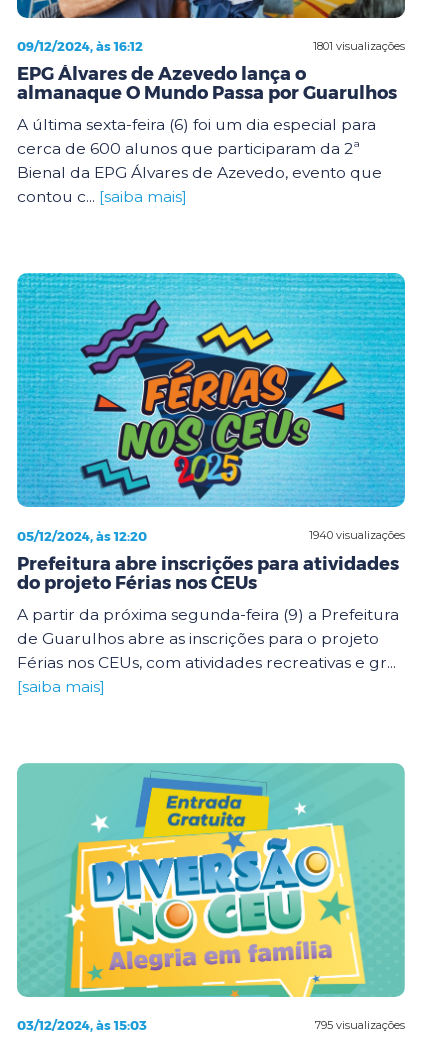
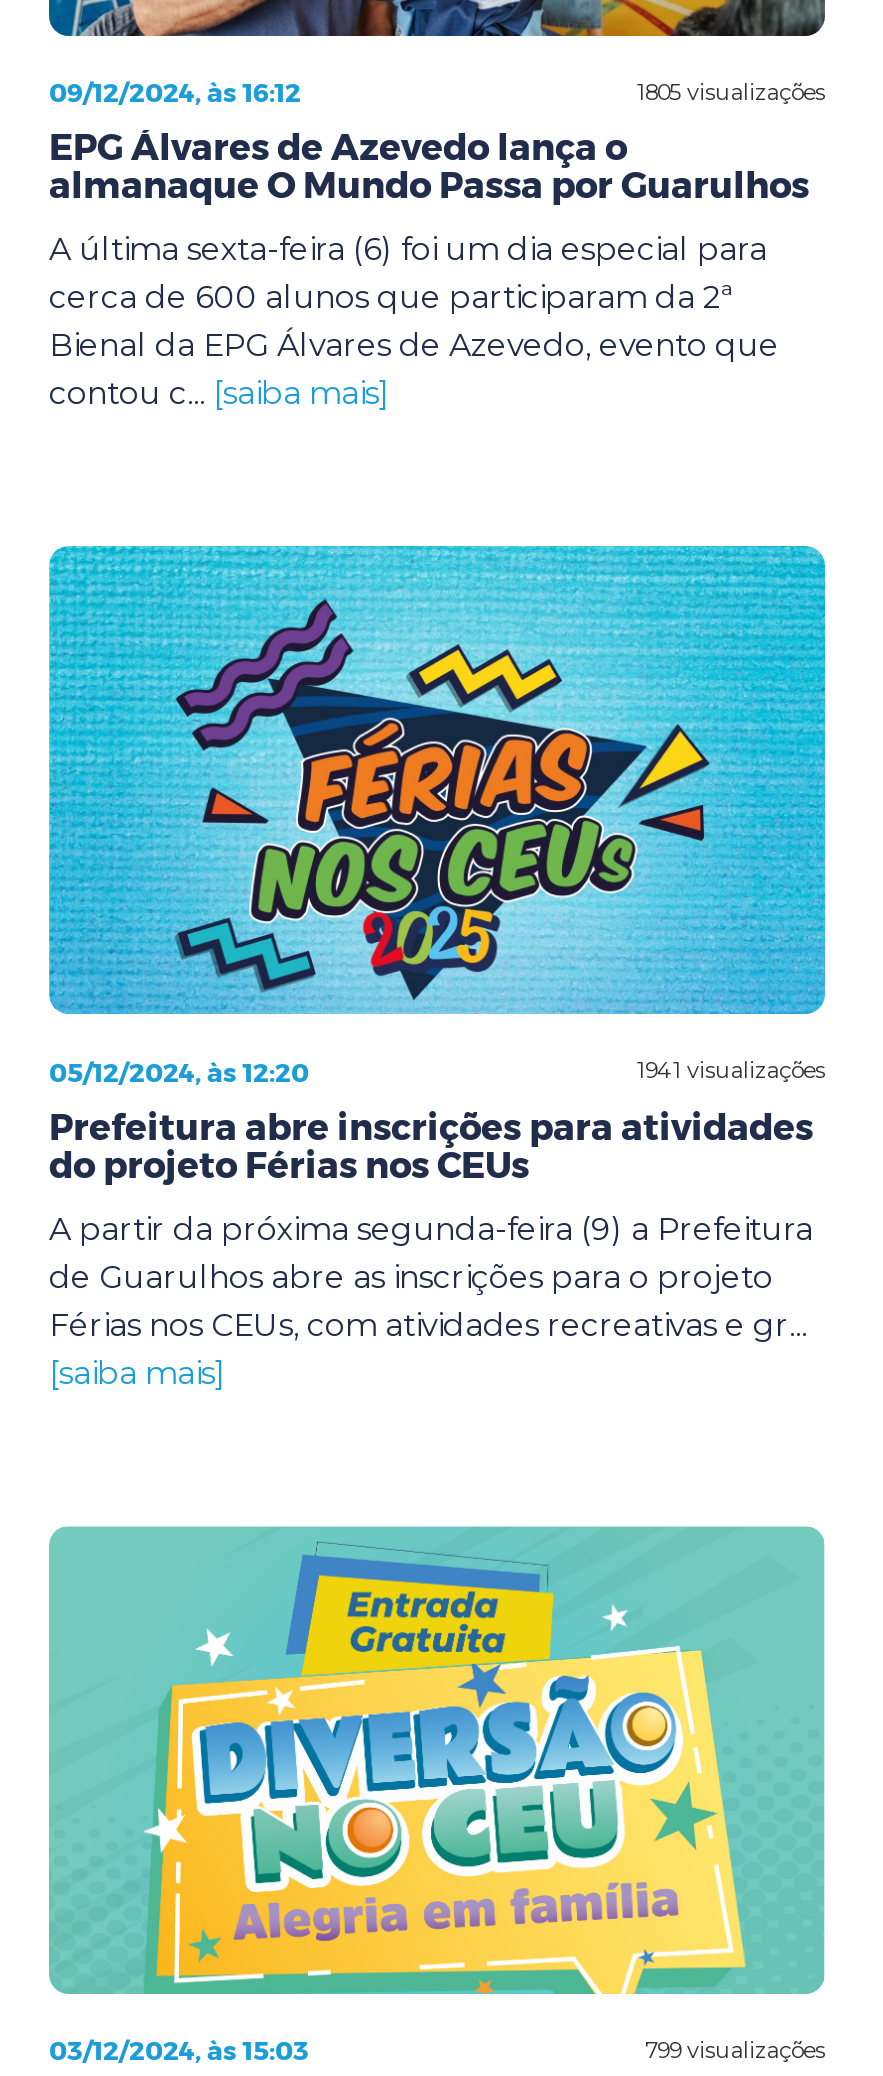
- 1801 visualizações
+ 1805 visualizações

- 1940 visualizações
+ 1941 visualizações

- 795 visualizações
+ 799 visualizações
